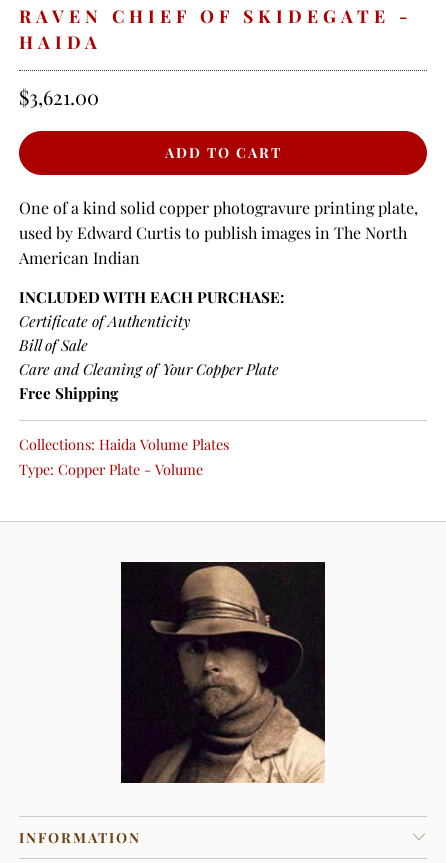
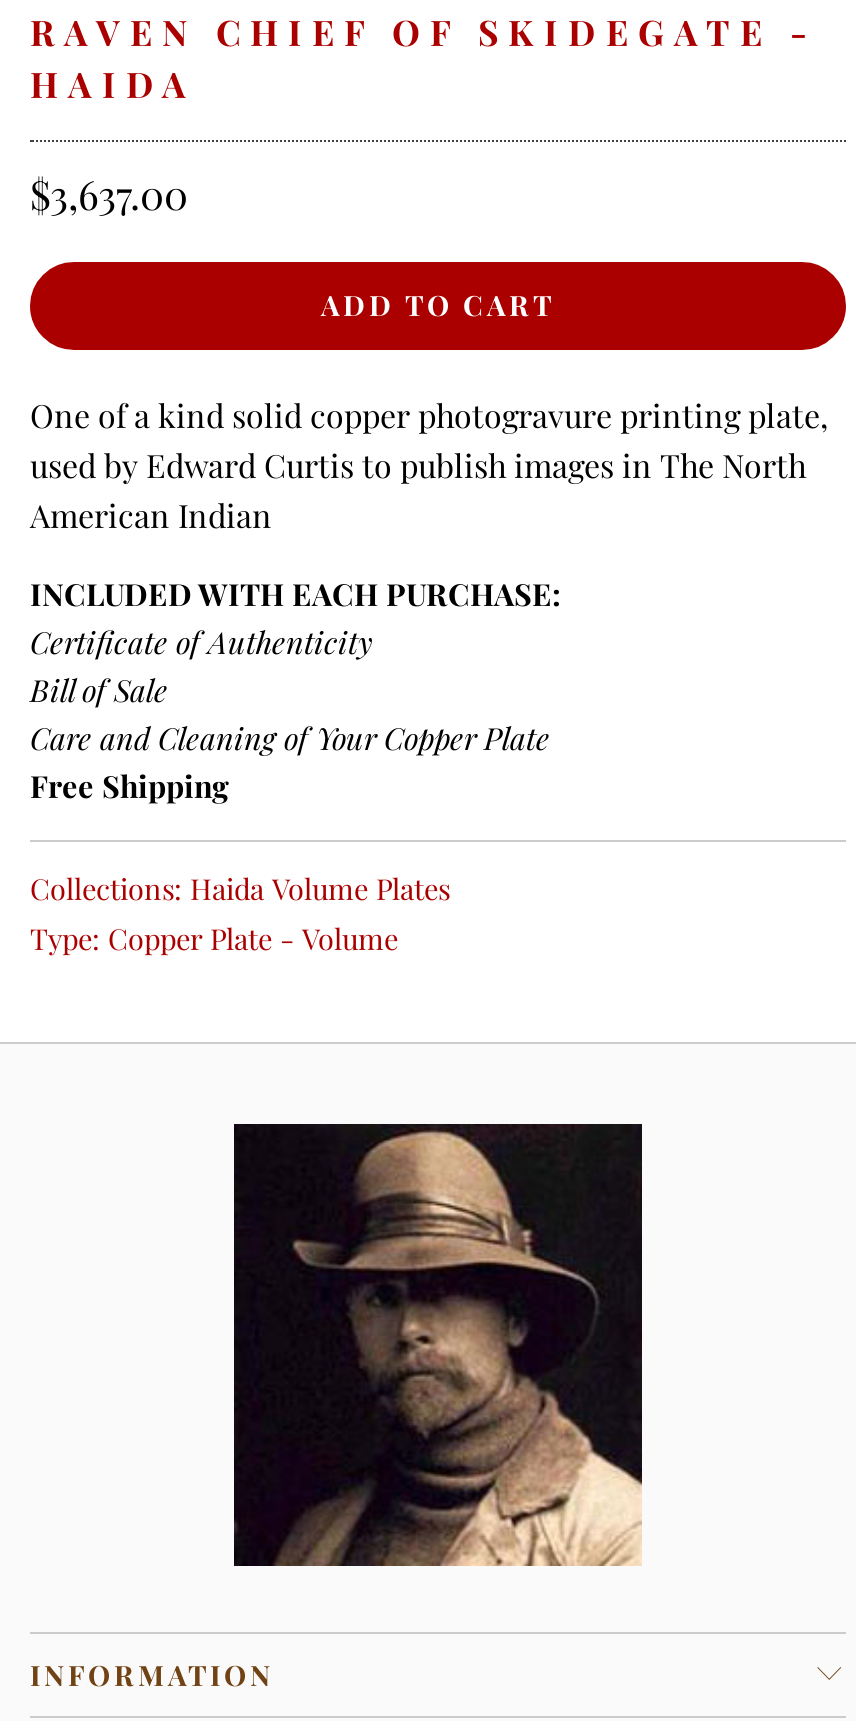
- $3,621.00
+ $3,637.00
